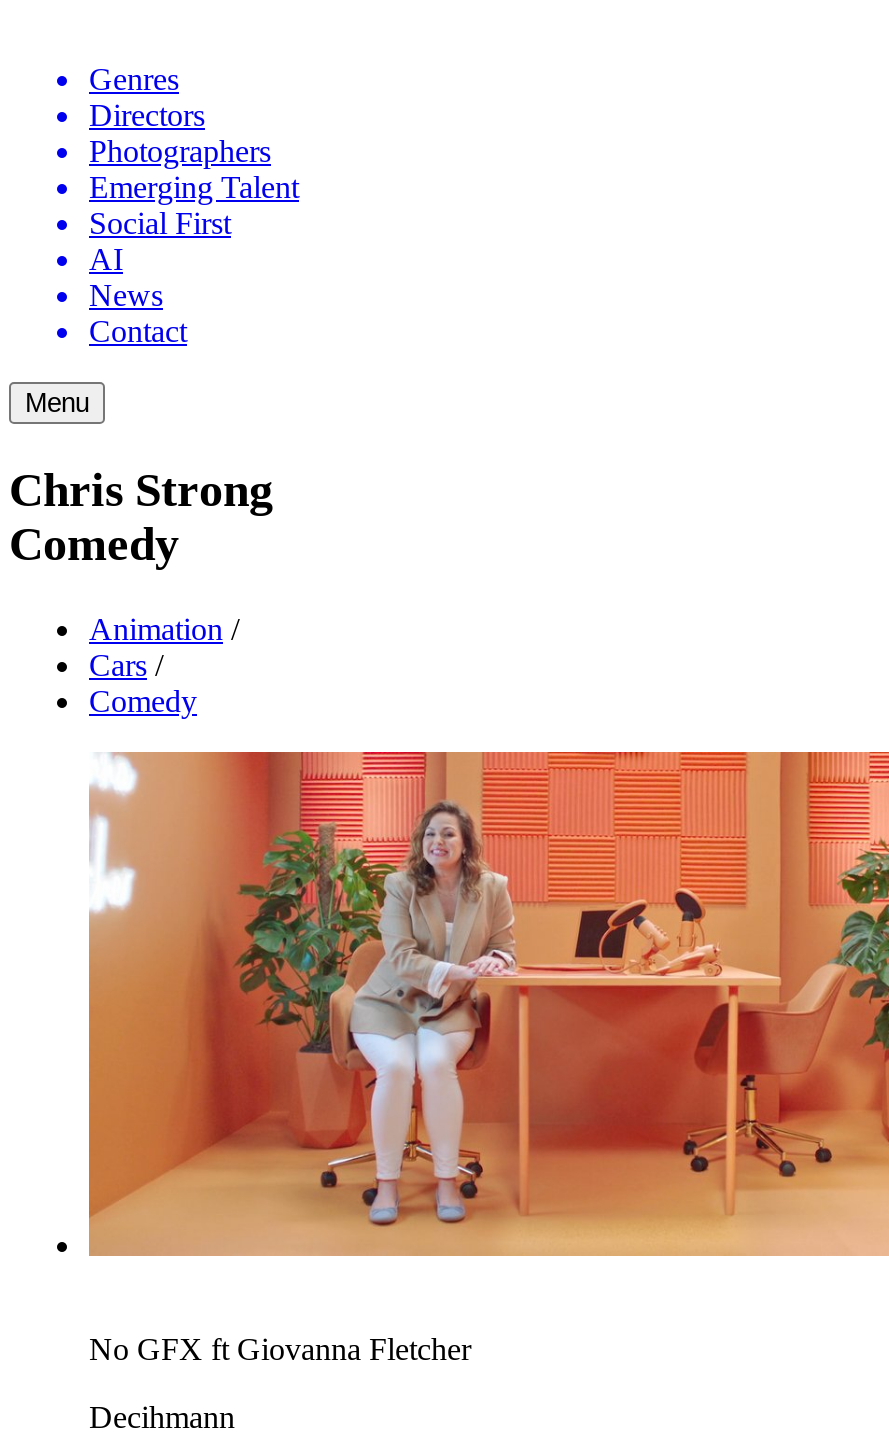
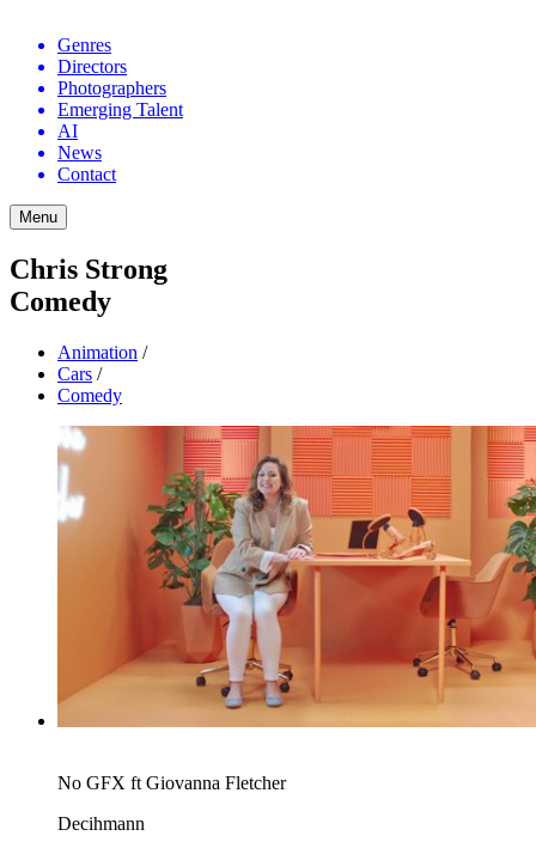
- Social First
